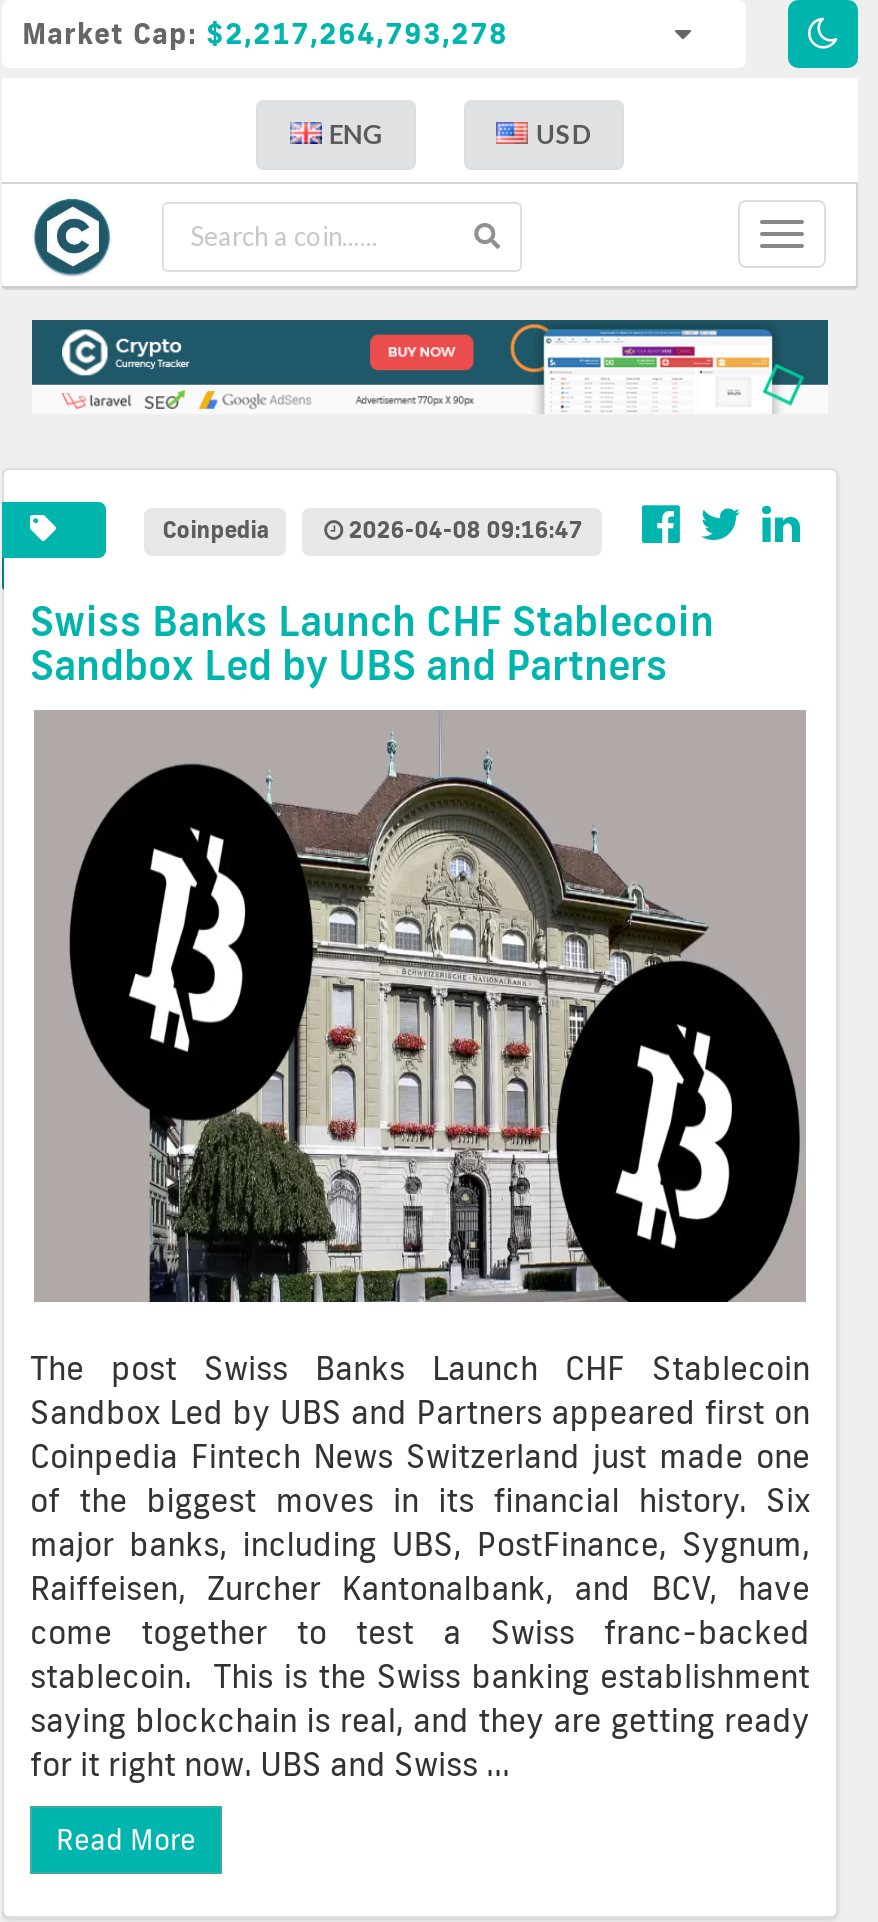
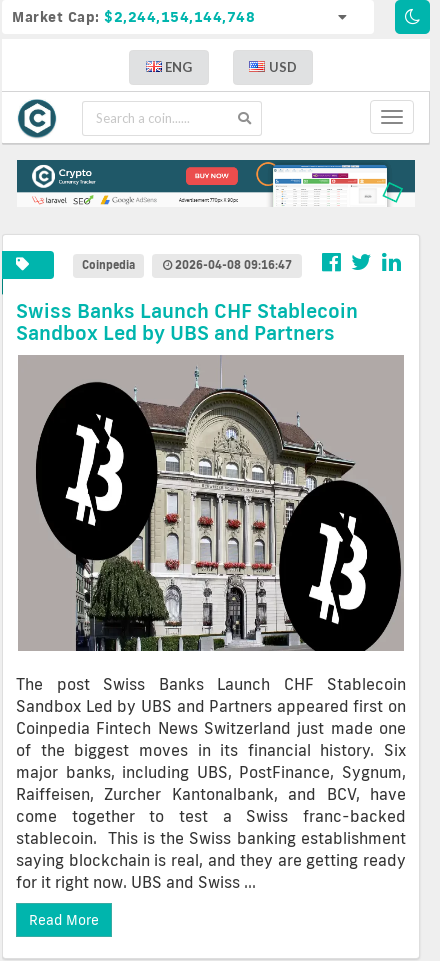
- Market Cap: $2,217,264,793,278
+ Market Cap: $2,244,154,144,748
